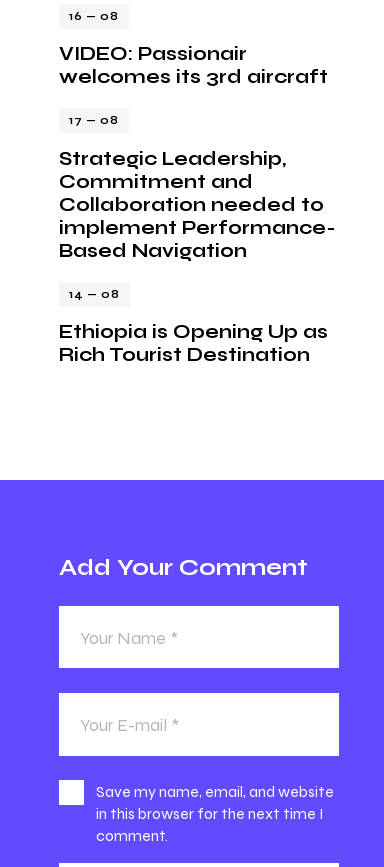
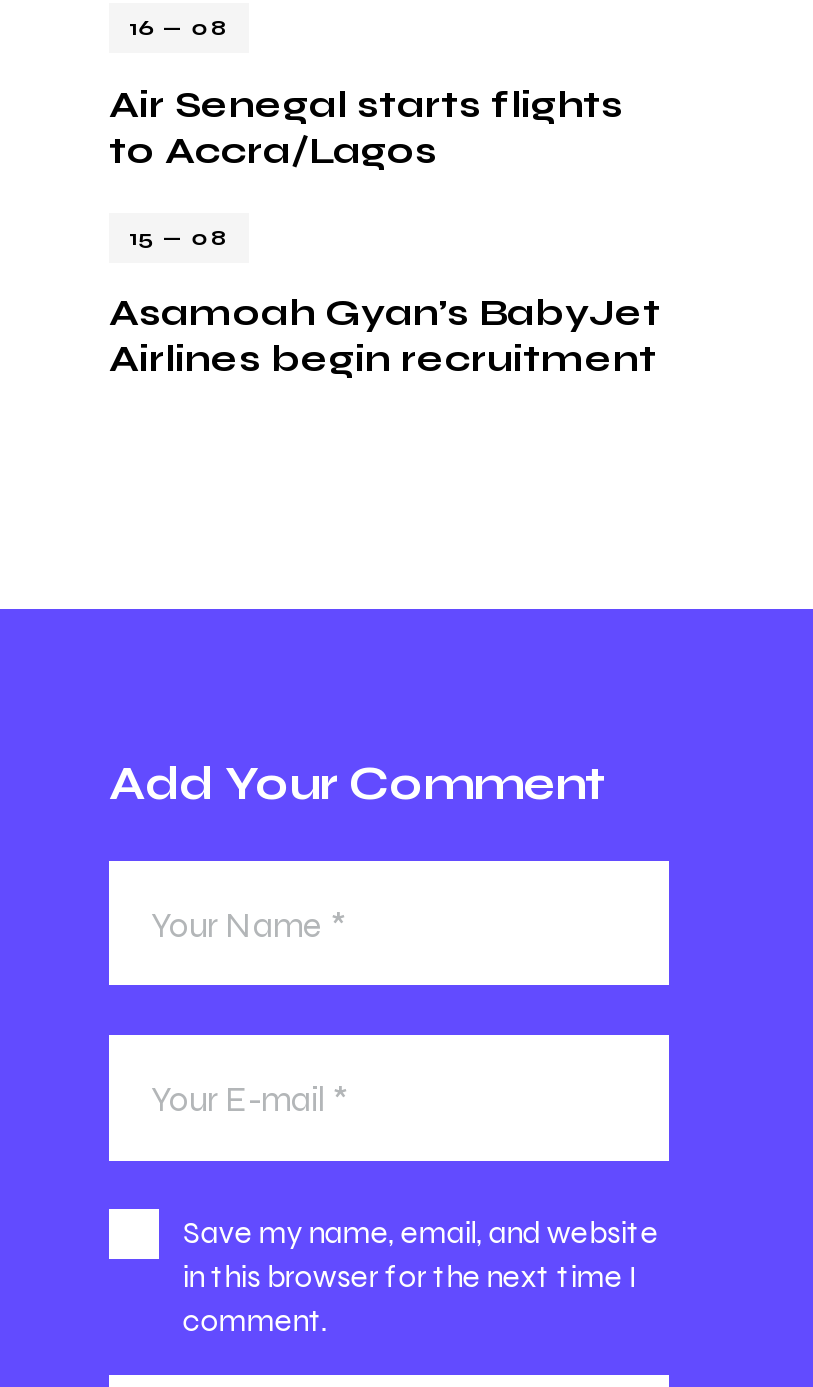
- VIDEO: Passionair
- welcomes its 3rd aircraft
- 17 — 08
- Strategic Leadership,
- Commitment and
- Collaboration needed to
- implement Performance-
- Based Navigation
- 14 — 08
- Ethiopia is Opening Up as
- Rich Tourist Destination
+ Air Senegal starts flights
+ to Accra/Lagos
+ 15 — 08
+ Asamoah Gyan’s BabyJet
+ Airlines begin recruitment
